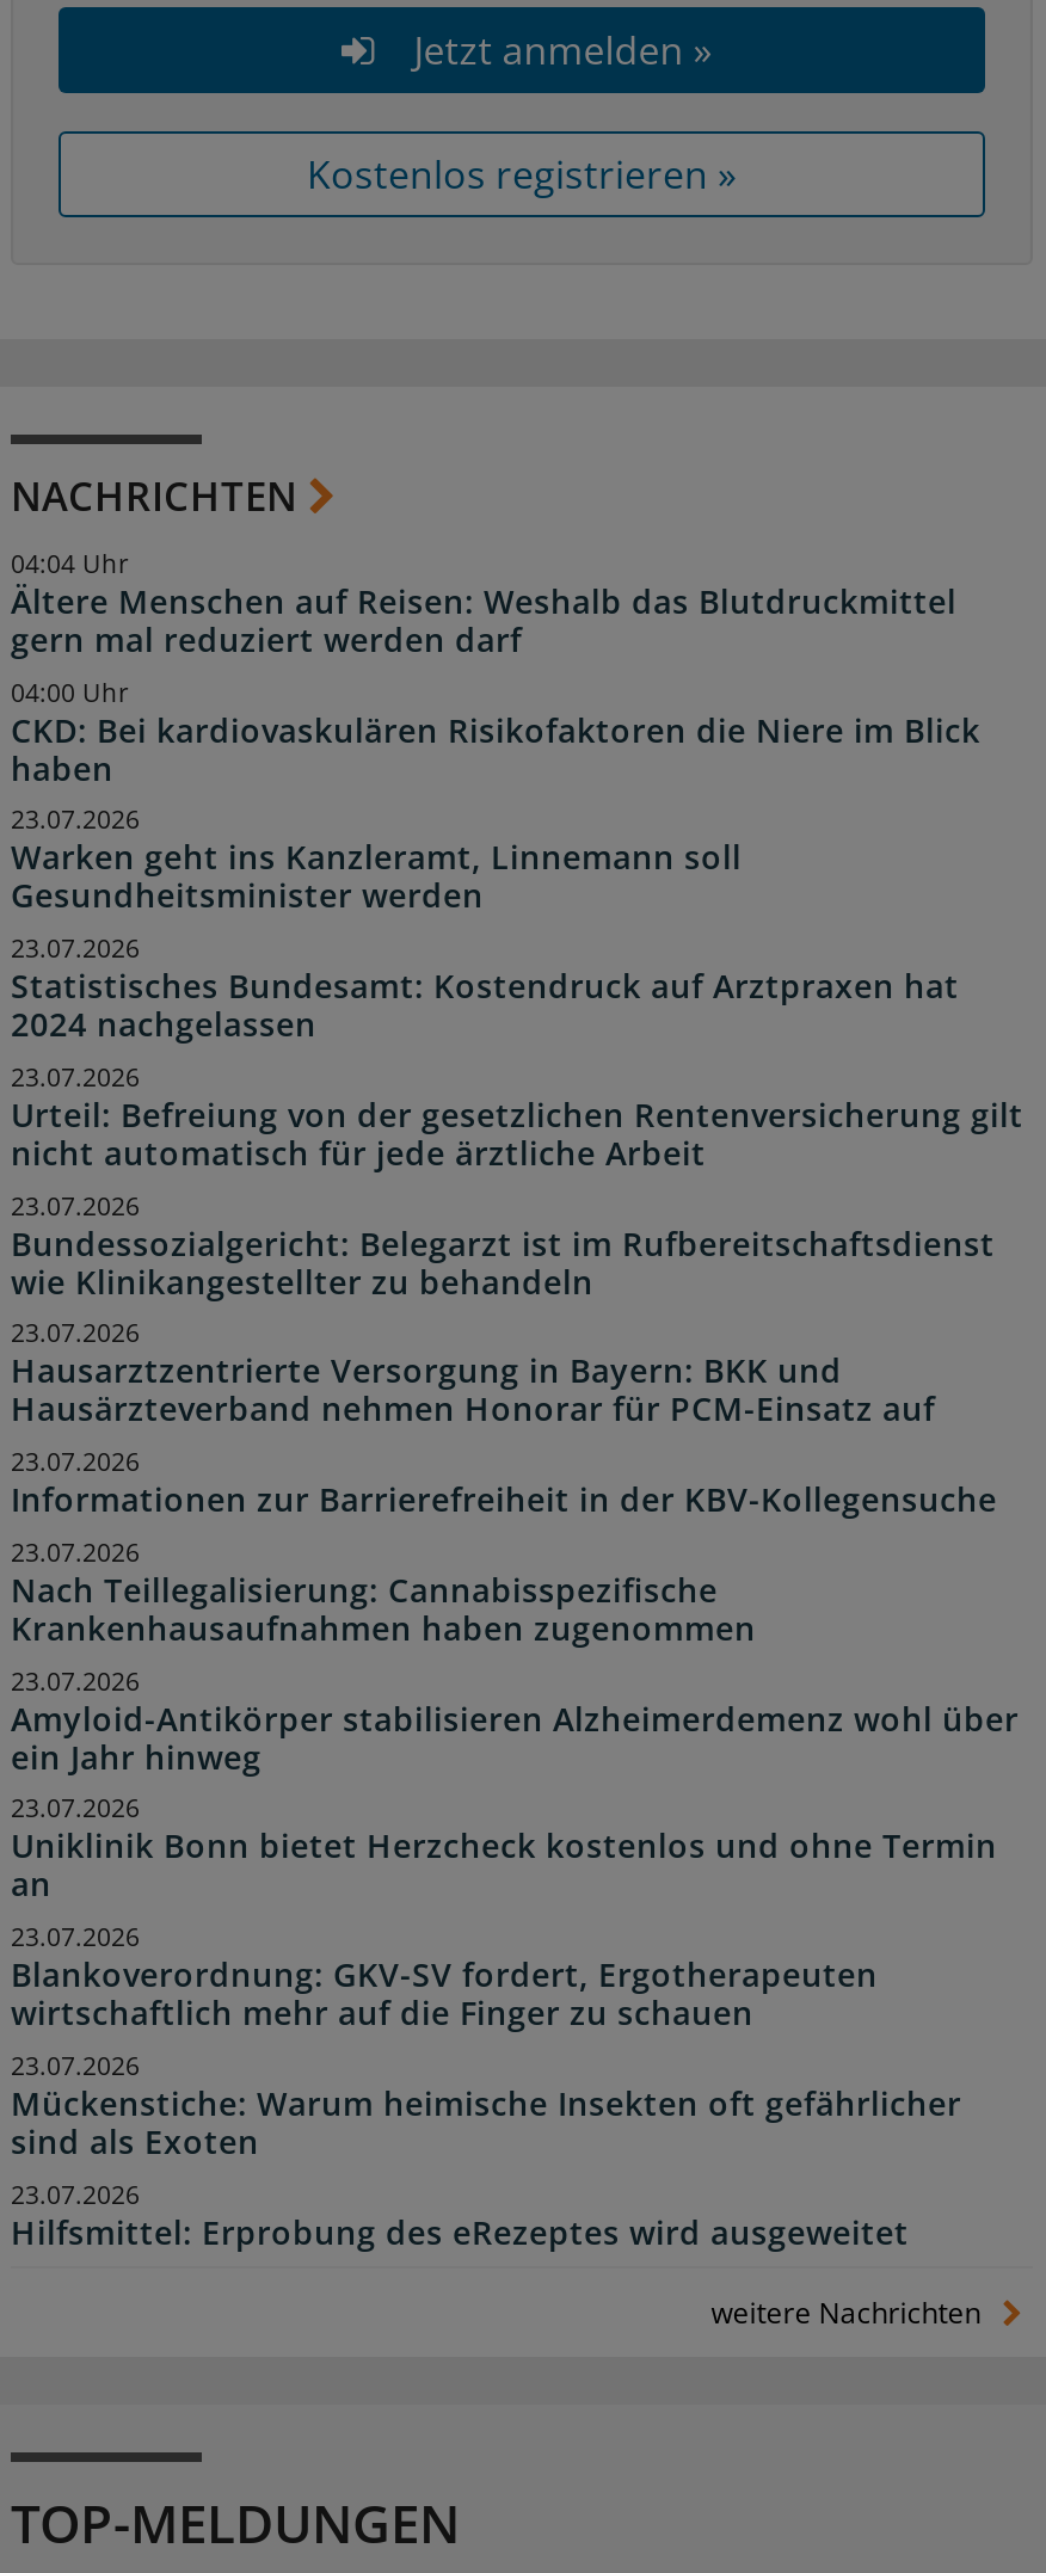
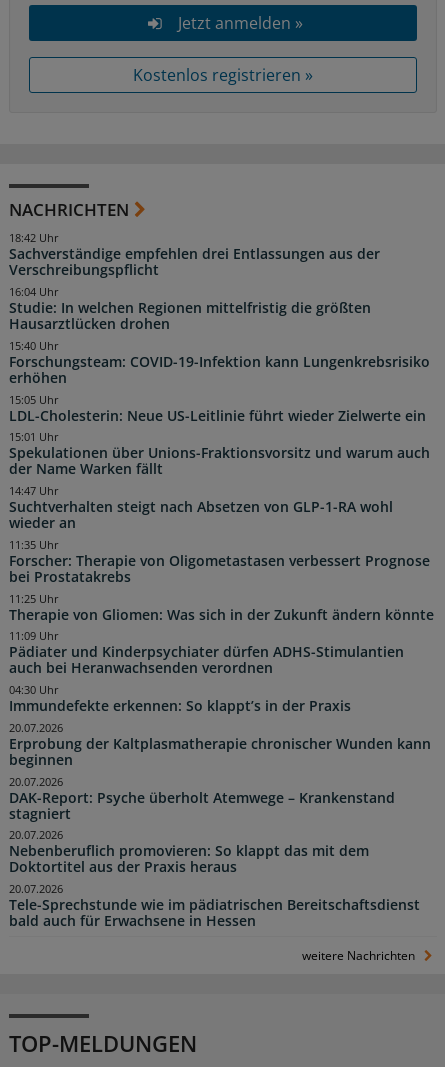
- 04:04 Uhr
+ 18:42 Uhr

- Ältere Menschen auf Reisen: Weshalb das Blutdruckmittel
- gern mal reduziert werden darf
+ Sachverständige empfehlen drei Entlassungen aus der
+ Verschreibungspflicht

- 04:00 Uhr
+ 16:04 Uhr

- CKD: Bei kardiovaskulären Risikofaktoren die Niere im Blick
- haben
+ Studie: In welchen Regionen mittelfristig die größten
+ Hausarztlücken drohen

- 23.07.2026
+ 15:40 Uhr

- Warken geht ins Kanzleramt, Linnemann soll
- Gesundheitsminister werden
+ Forschungsteam: COVID-19-Infektion kann Lungenkrebsrisiko
+ erhöhen

- 23.07.2026
+ 15:05 Uhr

- Statistisches Bundesamt: Kostendruck auf Arztpraxen hat
- 2024 nachgelassen
+ LDL-Cholesterin: Neue US-Leitlinie führt wieder Zielwerte ein

- 23.07.2026
+ 15:01 Uhr

- Urteil: Befreiung von der gesetzlichen Rentenversicherung gilt
- nicht automatisch für jede ärztliche Arbeit
+ Spekulationen über Unions-Fraktionsvorsitz und warum auch
+ der Name Warken fällt

- 23.07.2026
+ 14:47 Uhr

- Bundessozialgericht: Belegarzt ist im Rufbereitschaftsdienst
- wie Klinikangestellter zu behandeln
+ Suchtverhalten steigt nach Absetzen von GLP-1-RA wohl
+ wieder an

- 23.07.2026
+ 11:35 Uhr

- Hausarztzentrierte Versorgung in Bayern: BKK und
- Hausärzteverband nehmen Honorar für PCM-Einsatz auf
+ Forscher: Therapie von Oligometastasen verbessert Prognose
+ bei Prostatakrebs

- 23.07.2026
+ 11:25 Uhr

- Informationen zur Barrierefreiheit in der KBV-Kollegensuche
+ Therapie von Gliomen: Was sich in der Zukunft ändern könnte

- 23.07.2026
+ 11:09 Uhr

- Nach Teillegalisierung: Cannabisspezifische
- Krankenhausaufnahmen haben zugenommen
+ Pädiater und Kinderpsychiater dürfen ADHS-Stimulantien
+ auch bei Heranwachsenden verordnen

- 23.07.2026
+ 04:30 Uhr

- Amyloid-Antikörper stabilisieren Alzheimerdemenz wohl über
- ein Jahr hinweg
+ Immundefekte erkennen: So klappt’s in der Praxis

- 23.07.2026
+ 20.07.2026

- Uniklinik Bonn bietet Herzcheck kostenlos und ohne Termin
- an
+ Erprobung der Kaltplasmatherapie chronischer Wunden kann
+ beginnen

- 23.07.2026
+ 20.07.2026

- Blankoverordnung: GKV-SV fordert, Ergotherapeuten
- wirtschaftlich mehr auf die Finger zu schauen
+ DAK-Report: Psyche überholt Atemwege – Krankenstand
+ stagniert

- 23.07.2026
+ 20.07.2026

- Mückenstiche: Warum heimische Insekten oft gefährlicher
- sind als Exoten
+ Nebenberuflich promovieren: So klappt das mit dem
+ Doktortitel aus der Praxis heraus

- 23.07.2026
+ 20.07.2026

- Hilfsmittel: Erprobung des eRezeptes wird ausgeweitet
+ Tele-Sprechstunde wie im pädiatrischen Bereitschaftsdienst
+ bald auch für Erwachsene in Hessen
